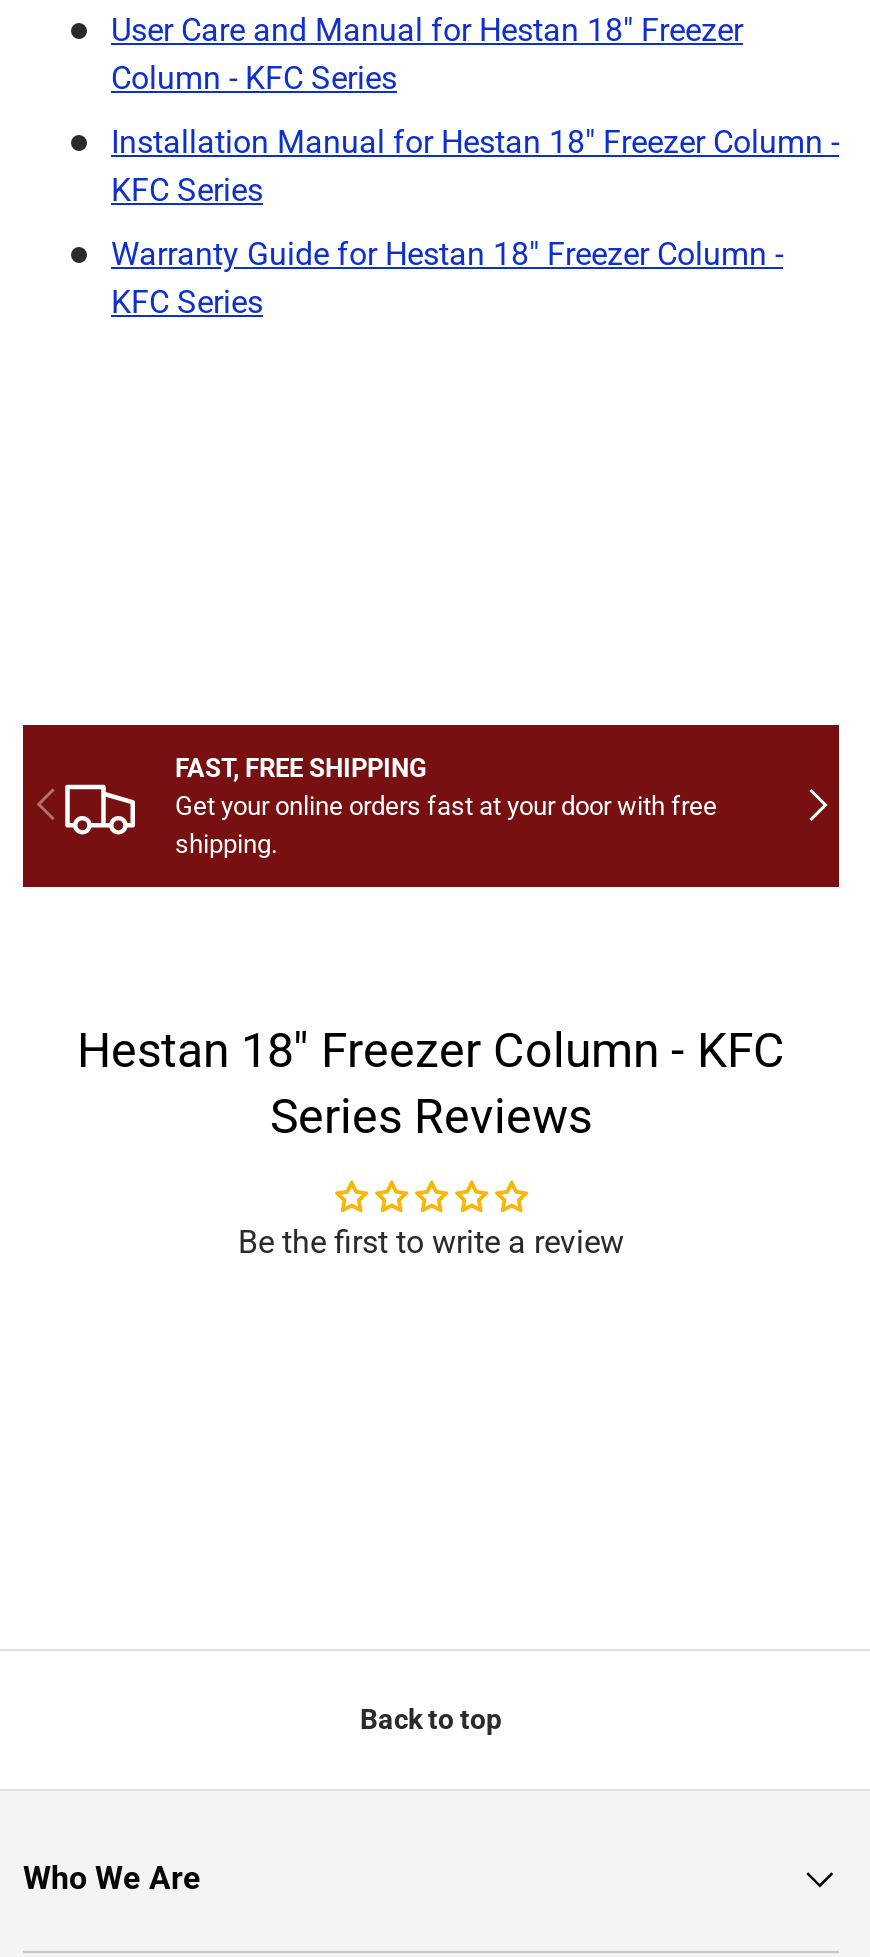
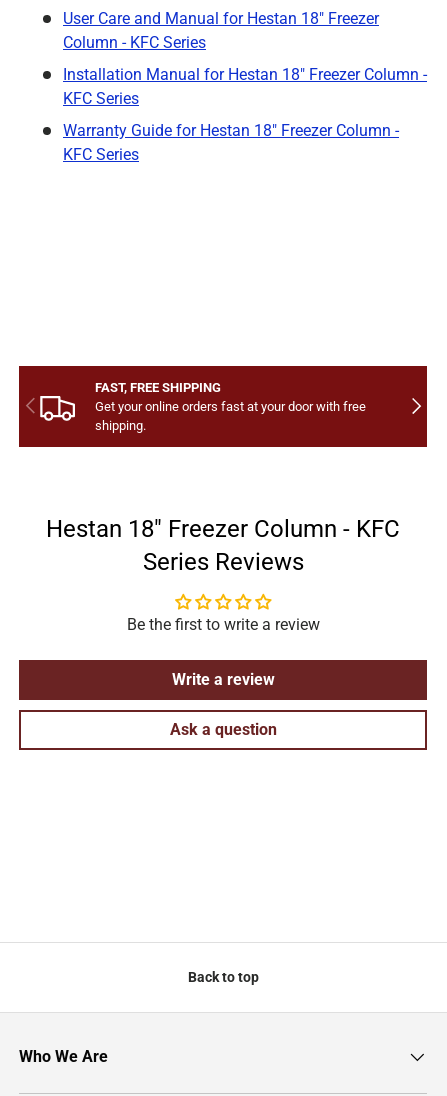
+ Write a review
+ Ask a question
